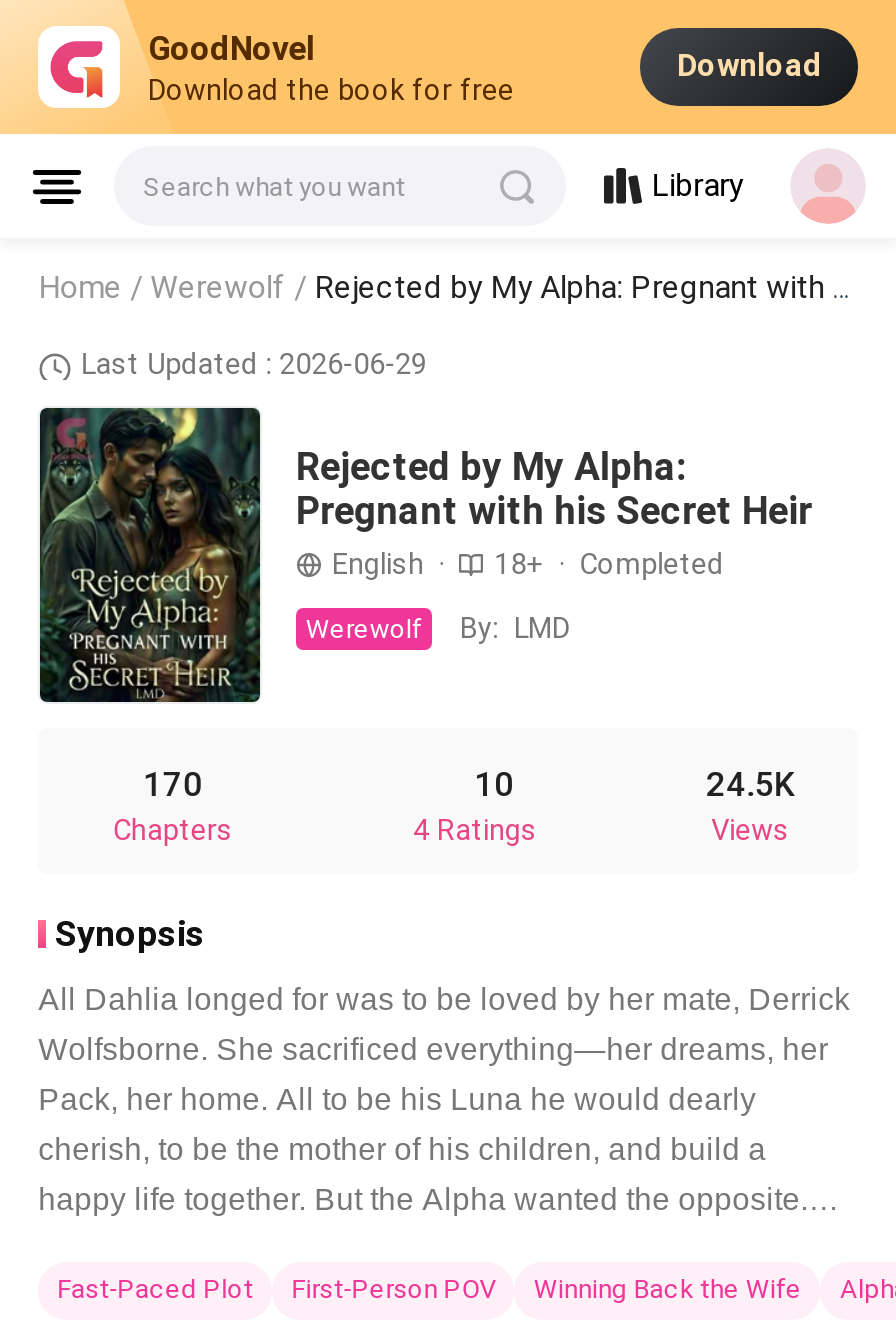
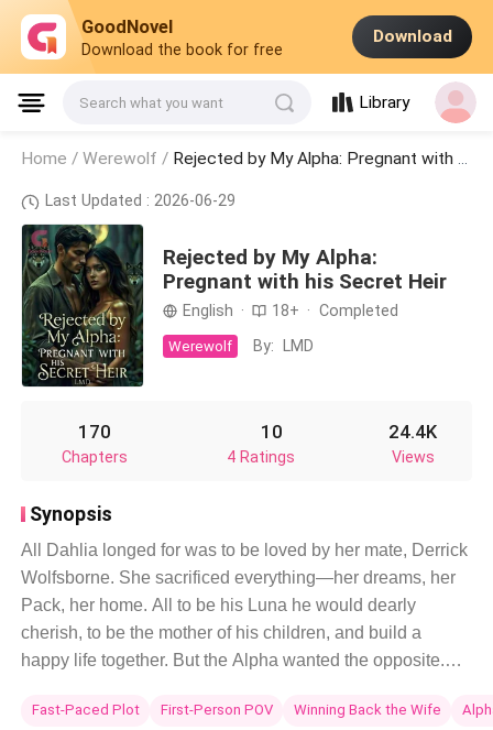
- 24.5K
+ 24.4K
